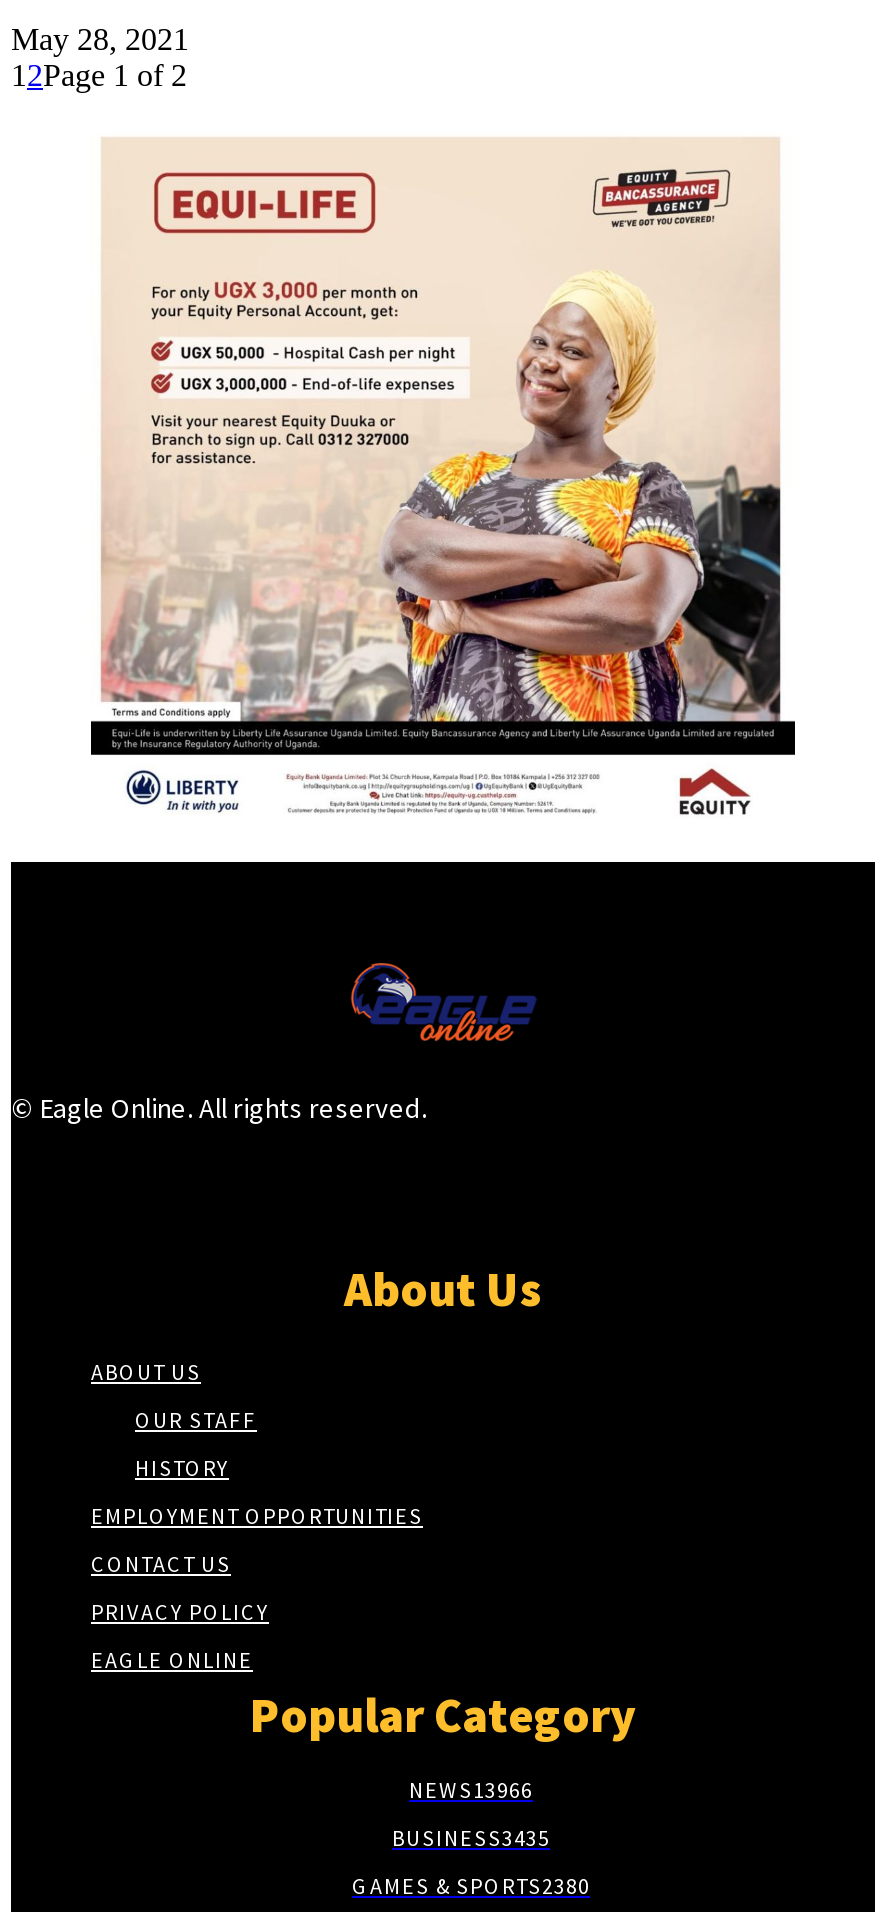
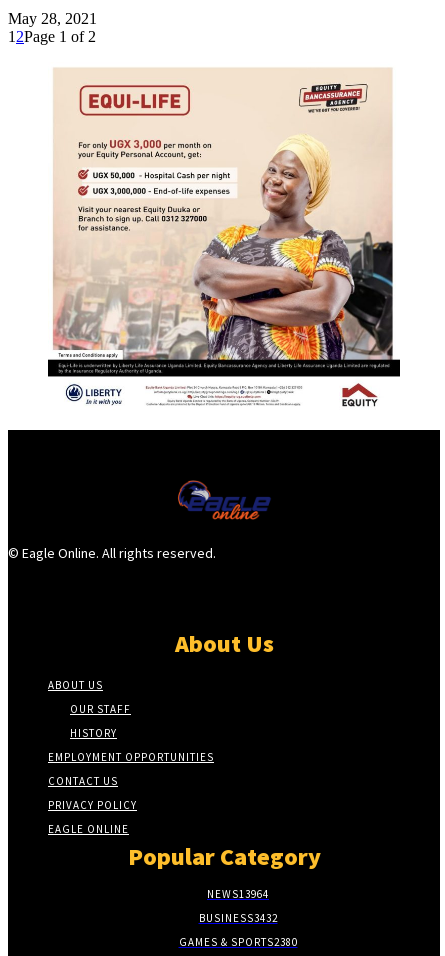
- NEWS 13966
+ NEWS 13964

- BUSINESS3435
+ BUSINESS3432
